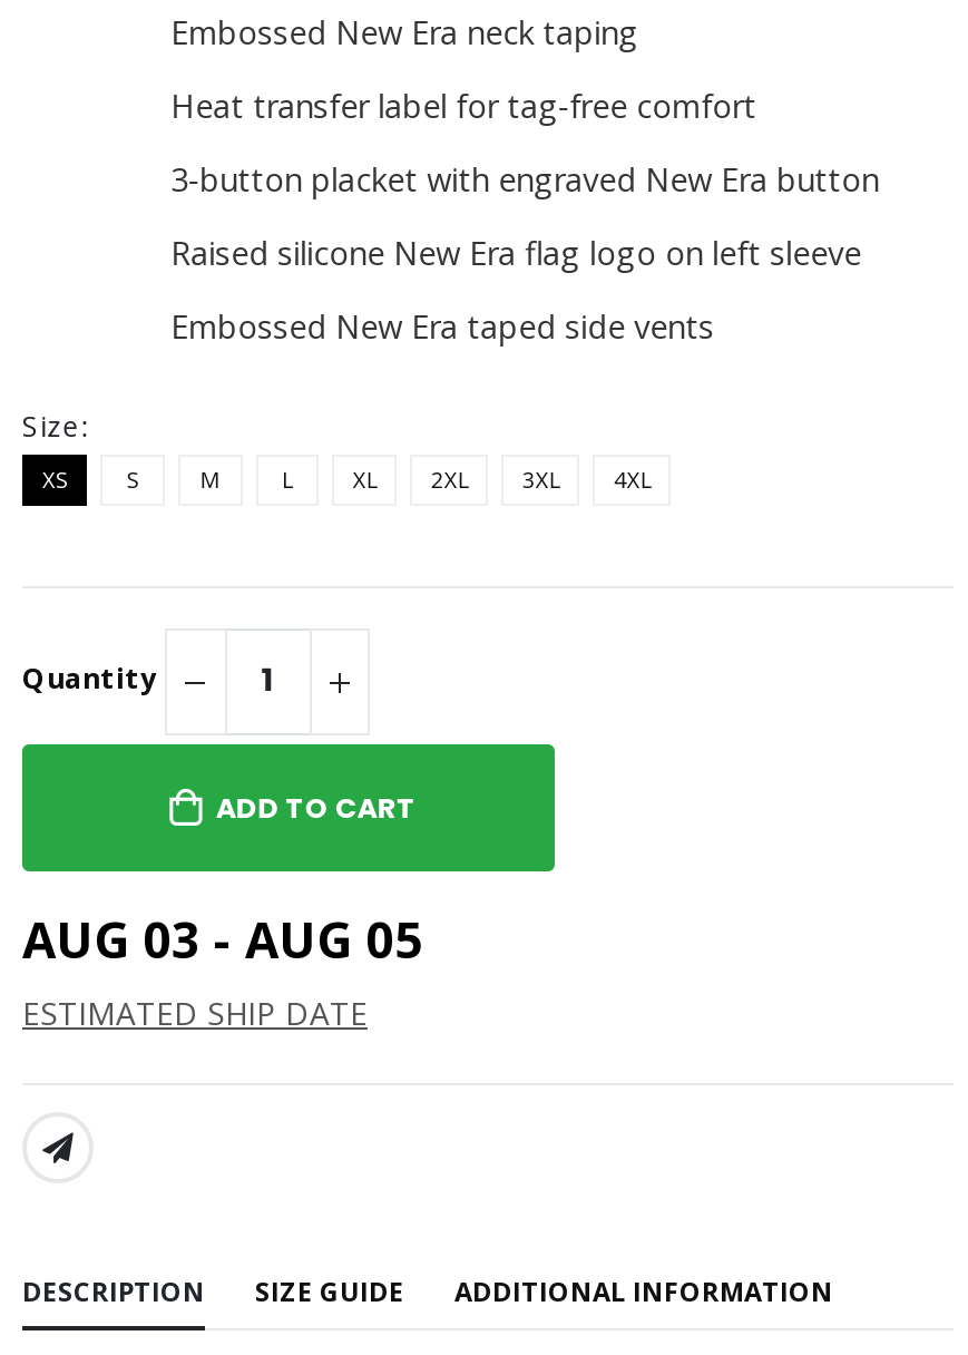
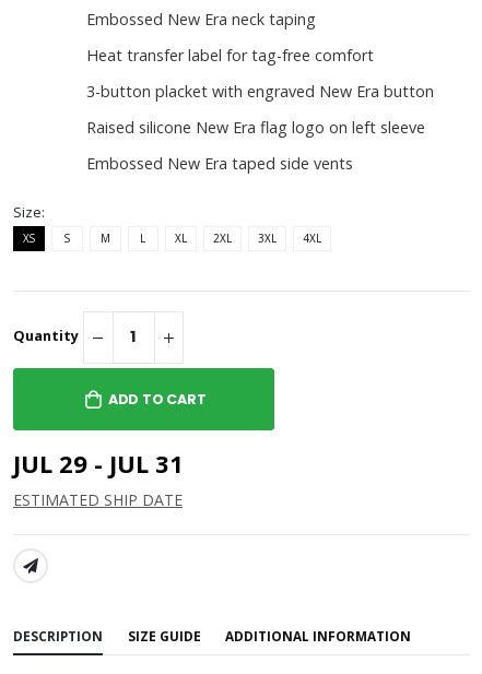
- AUG 03 - AUG 05
+ JUL 29 - JUL 31
